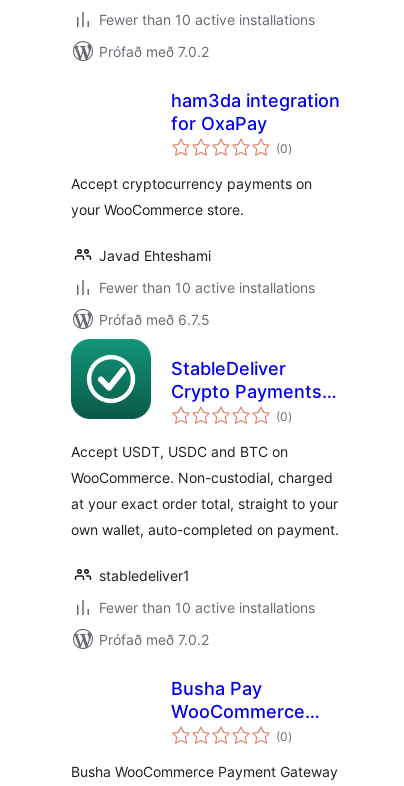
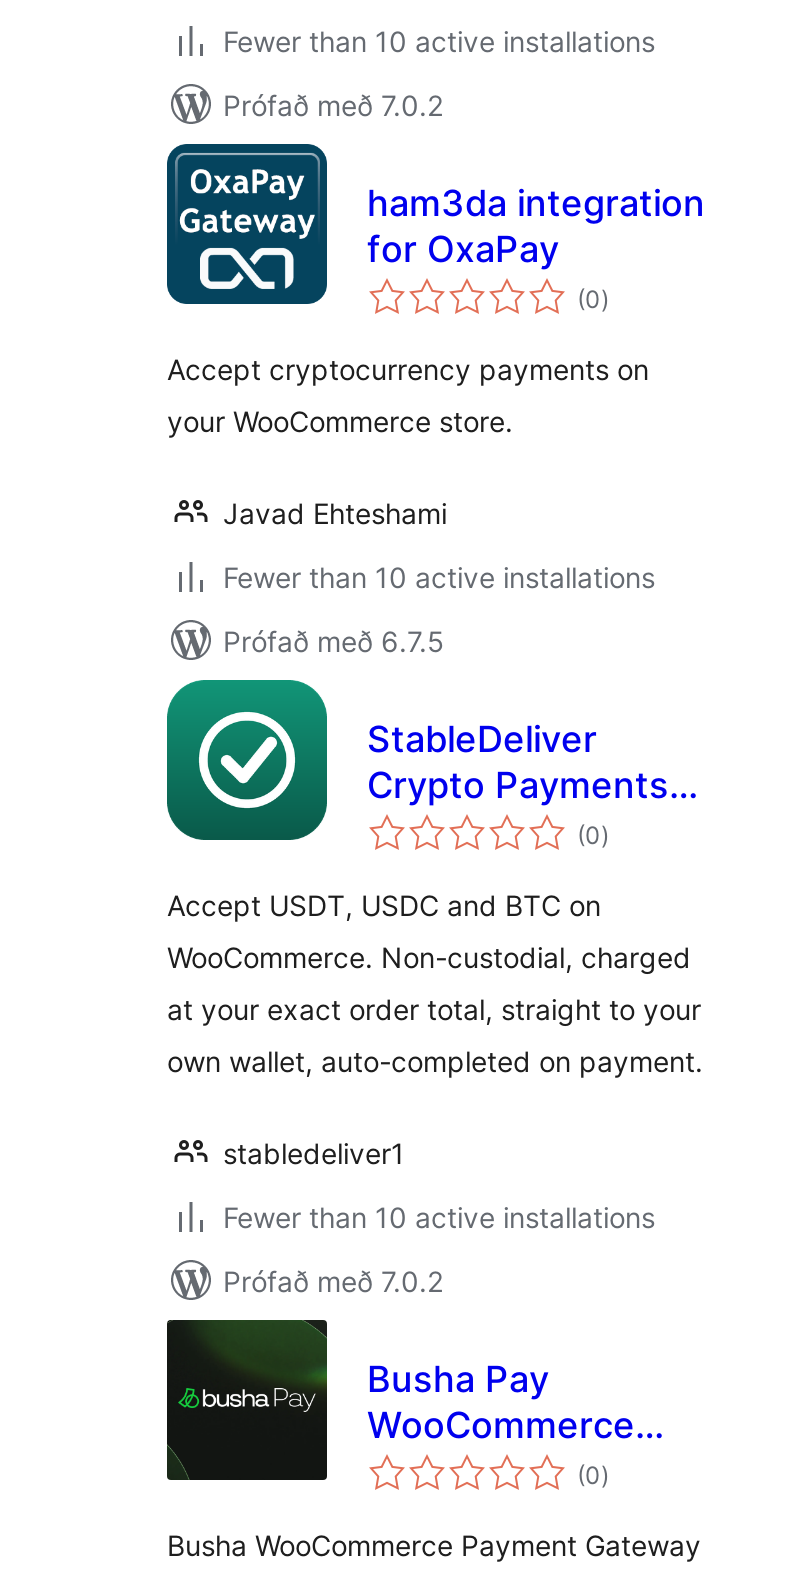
+ [image]

+ [image]
